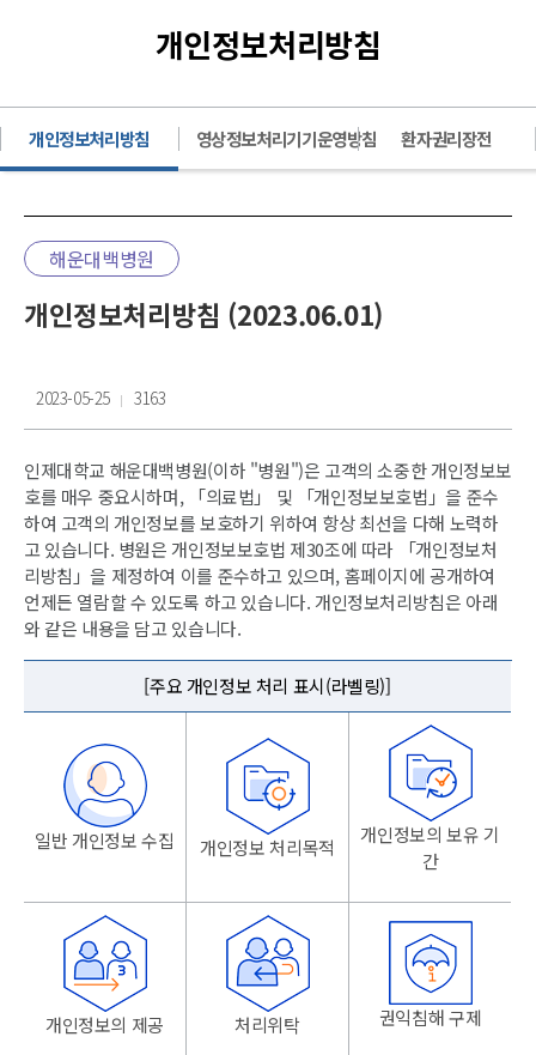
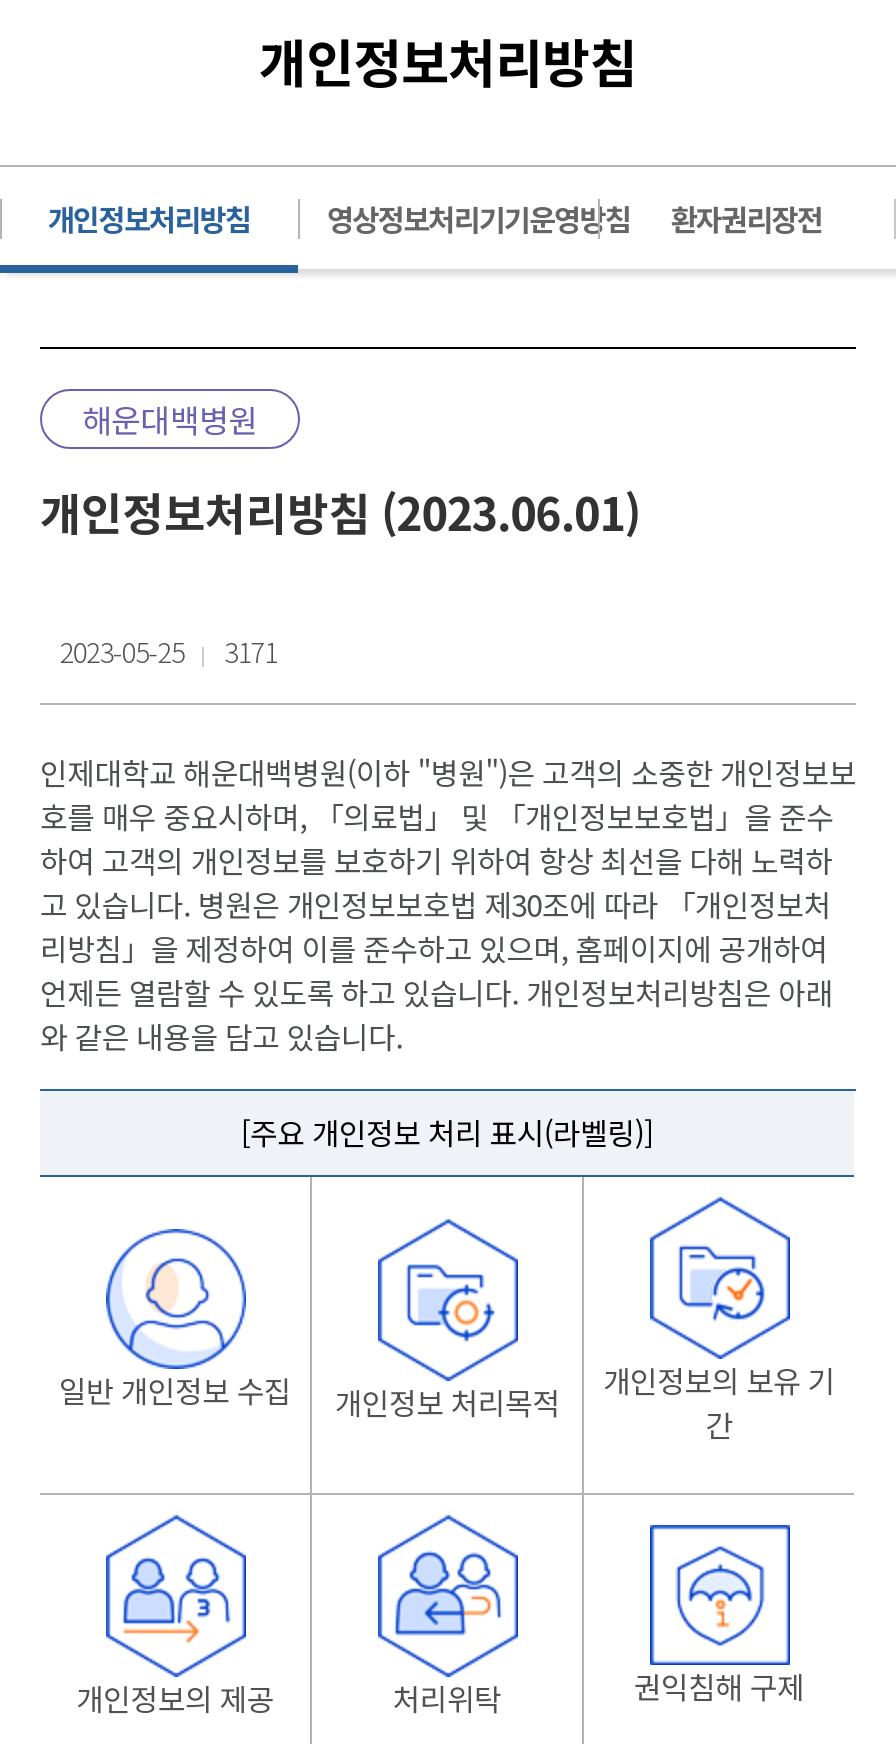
- 2023-05-25 3163
+ 2023-05-25 3171
